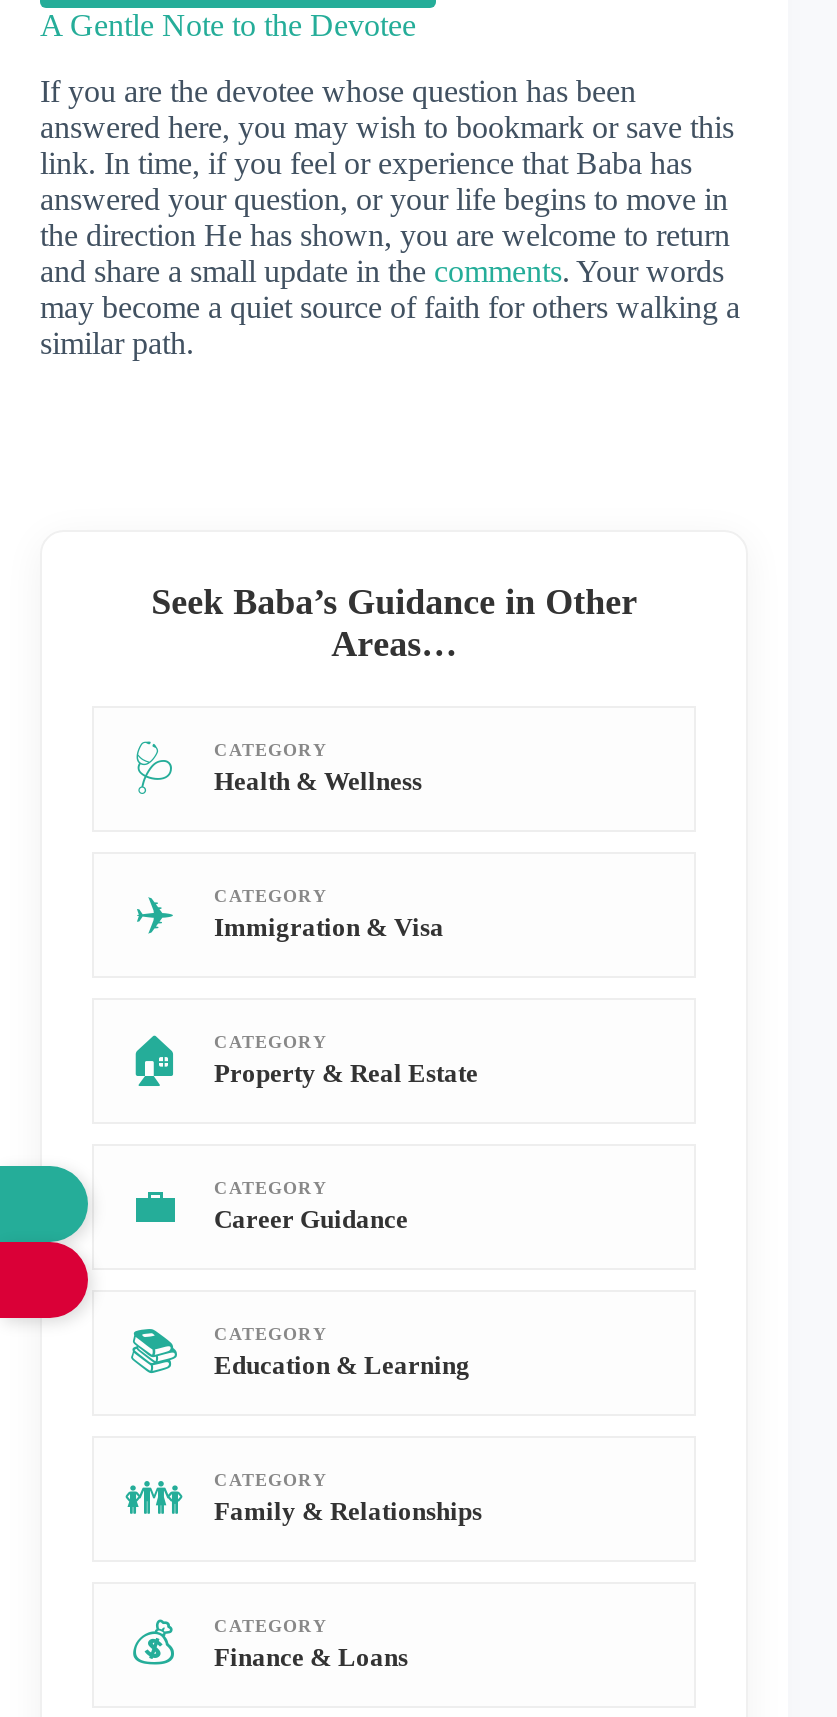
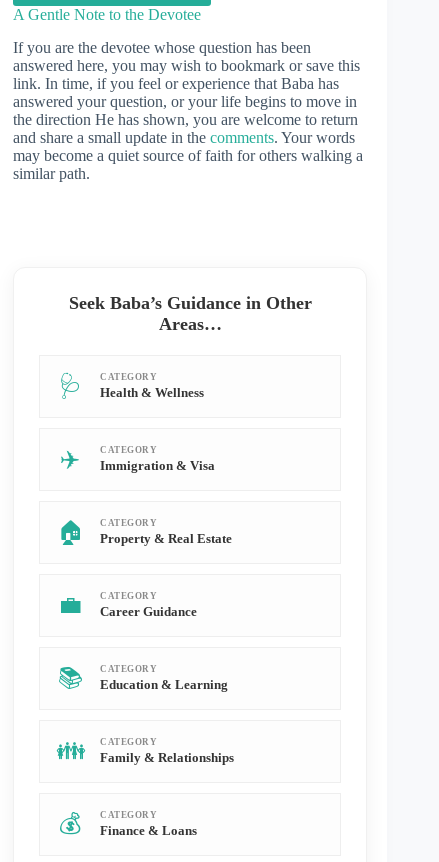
- [image]
